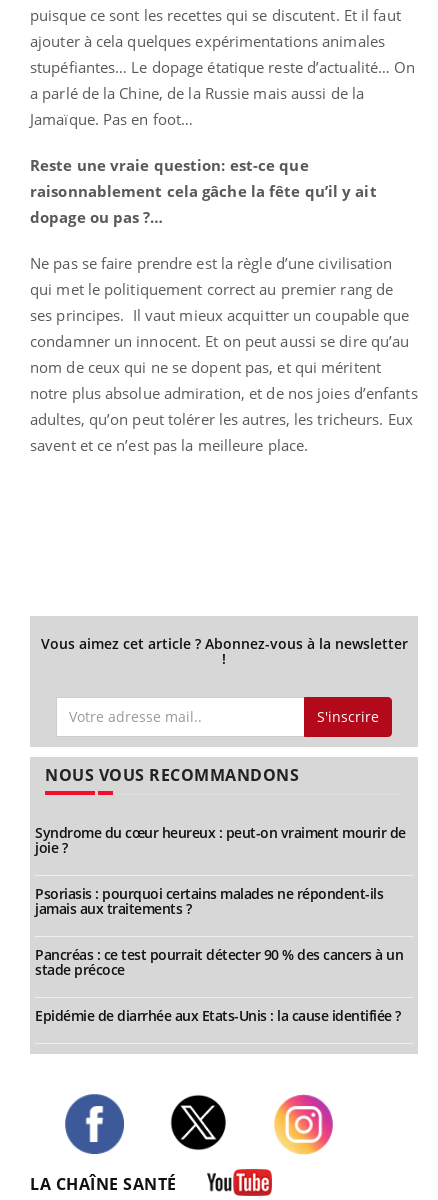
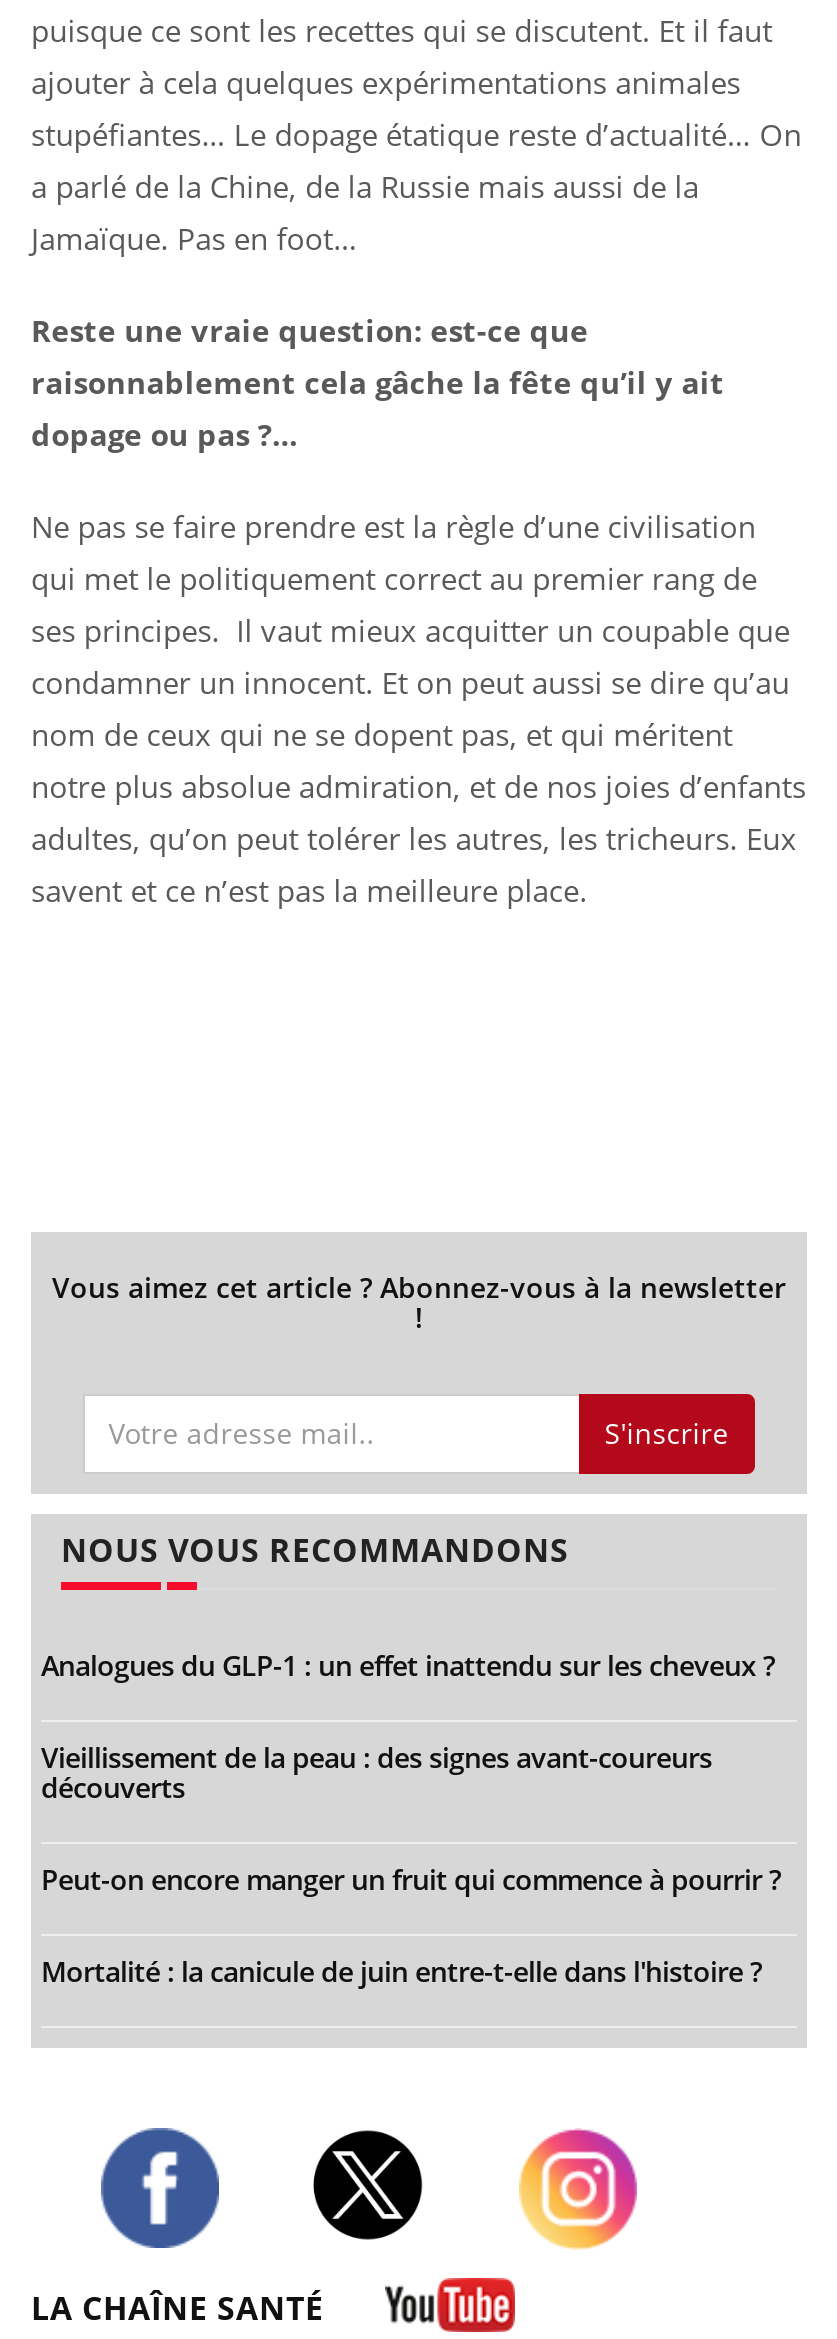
- Syndrome du cœur heureux : peut-on vraiment mourir de
- joie ?
+ Analogues du GLP-1 : un effet inattendu sur les cheveux ?

- Psoriasis : pourquoi certains malades ne répondent-ils
- jamais aux traitements ?
+ Vieillissement de la peau : des signes avant-coureurs
+ découverts

- Pancréas : ce test pourrait détecter 90 % des cancers à un
- stade précoce
+ Peut-on encore manger un fruit qui commence à pourrir ?

- Epidémie de diarrhée aux Etats-Unis : la cause identifiée ?
+ Mortalité : la canicule de juin entre-t-elle dans l'histoire ?
